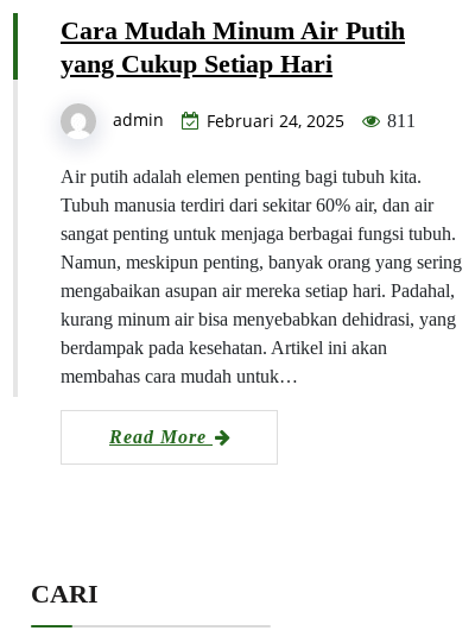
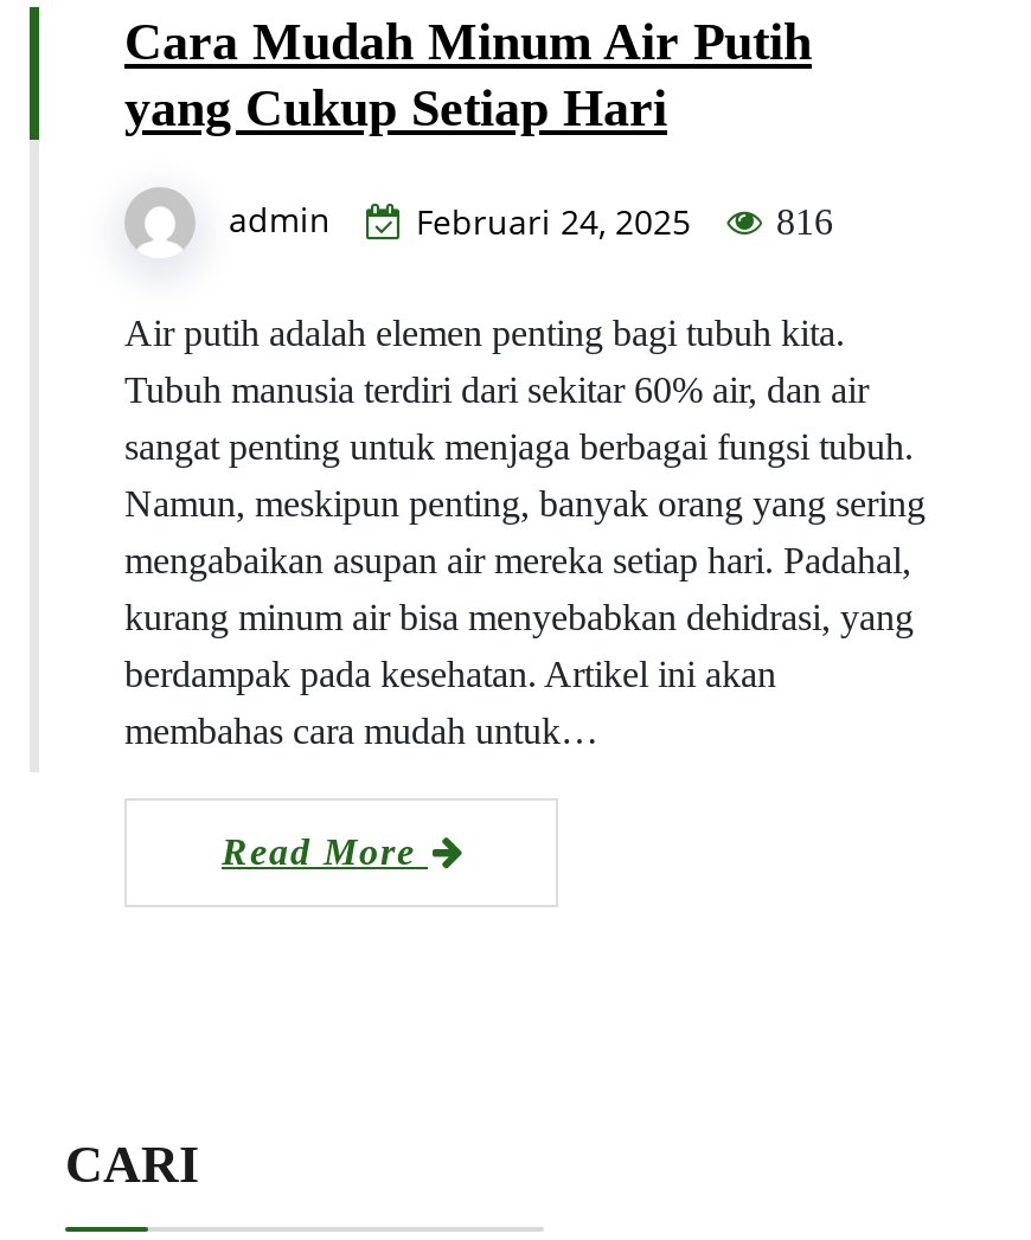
- admin Februari 24, 2025 811
+ admin Februari 24, 2025 816
